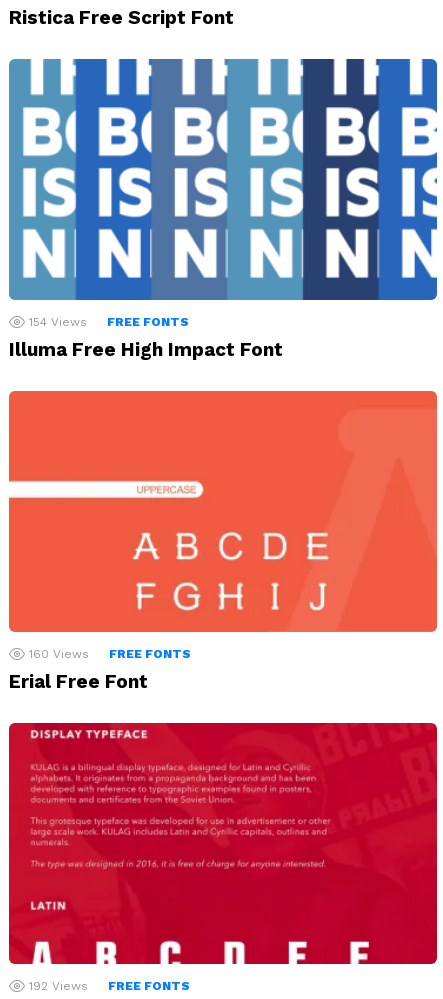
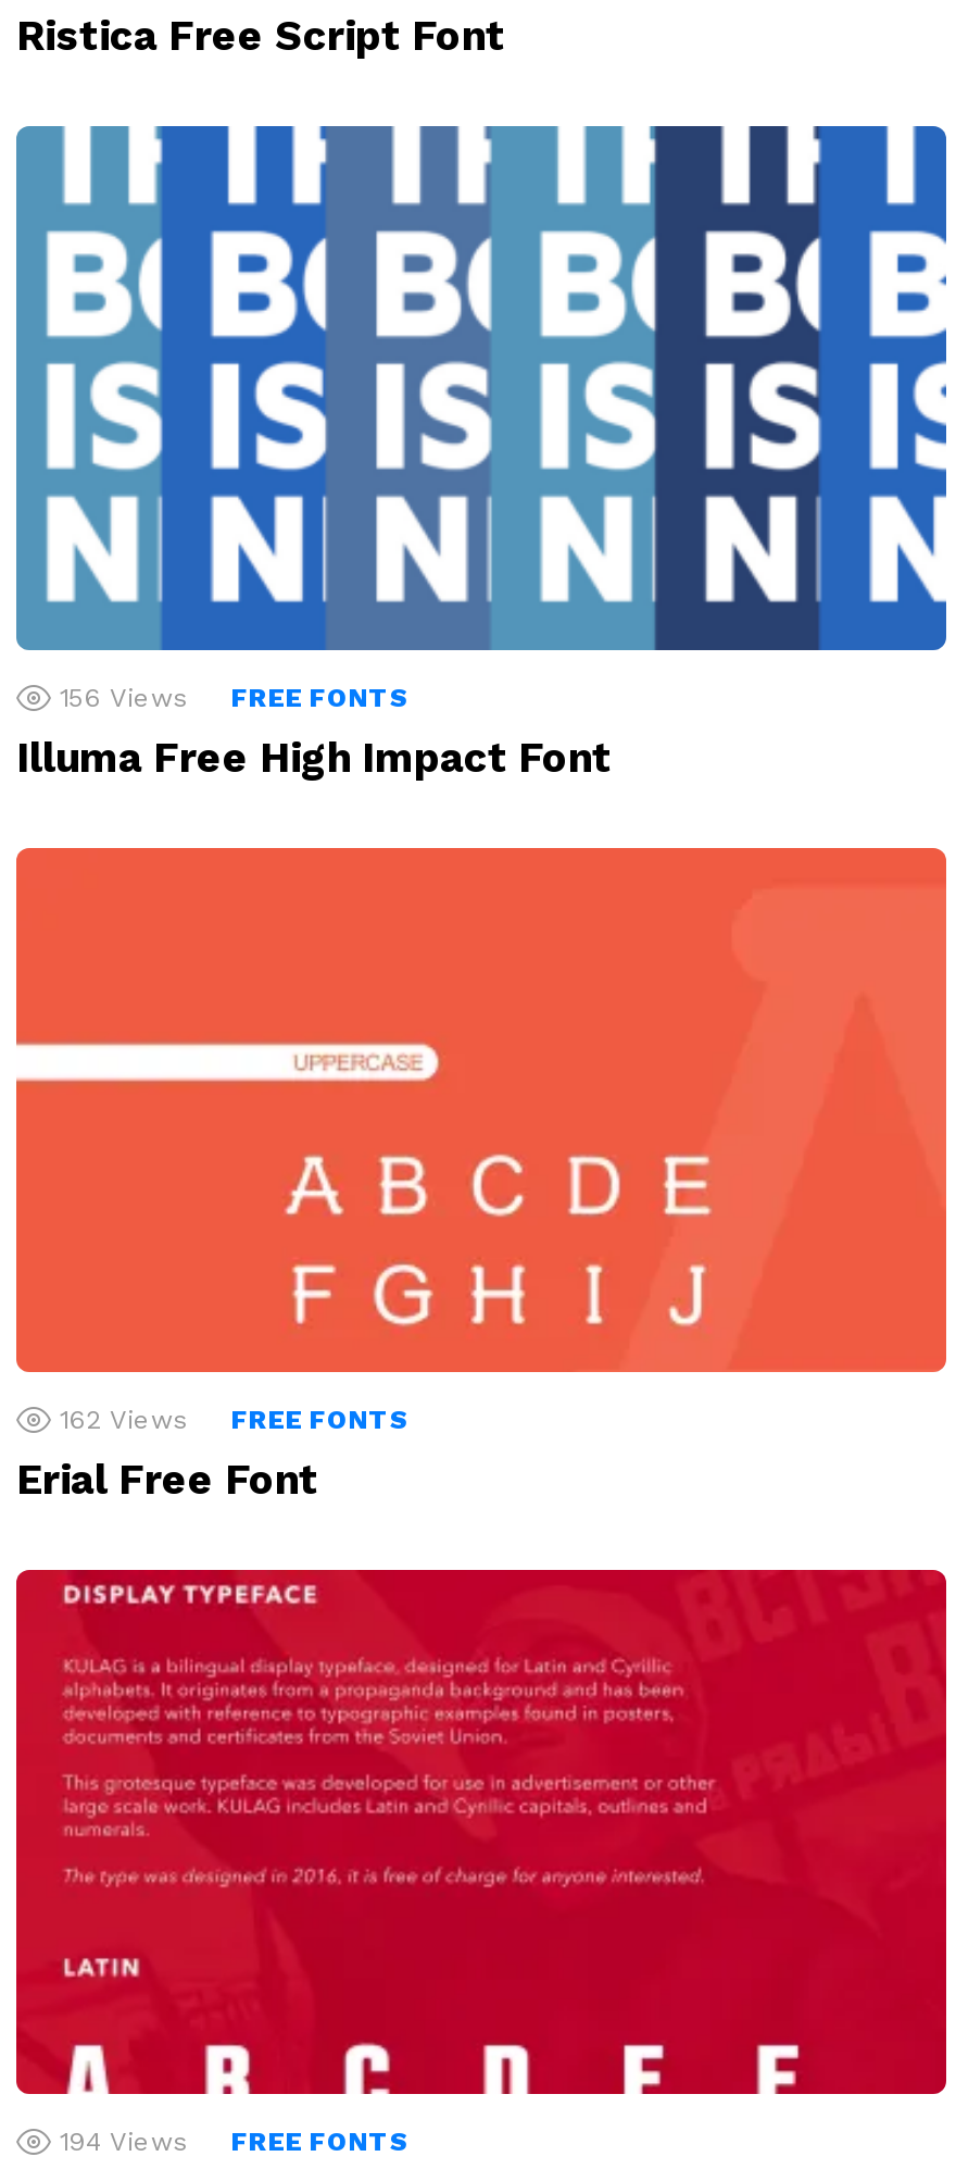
- 154 Views FREE FONTS
+ 156 Views FREE FONTS

- 160 Views FREE FONTS
+ 162 Views FREE FONTS

- 192 Views FREE FONTS
+ 194 Views FREE FONTS
